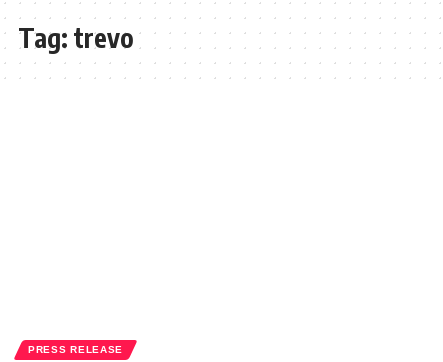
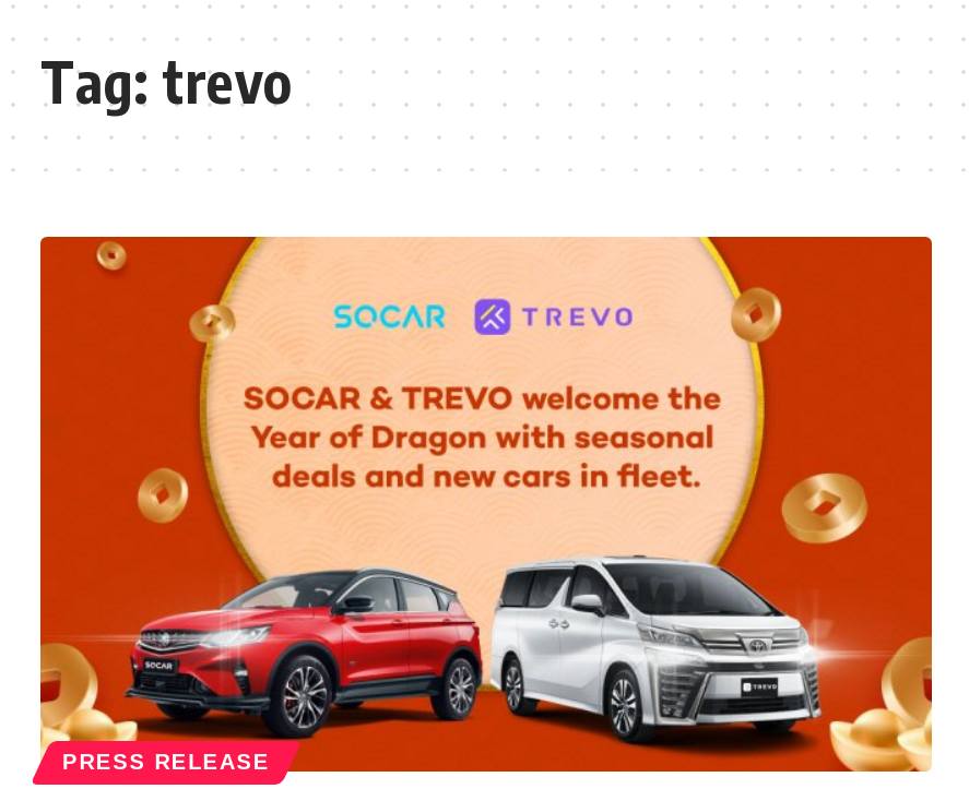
+ [image]
